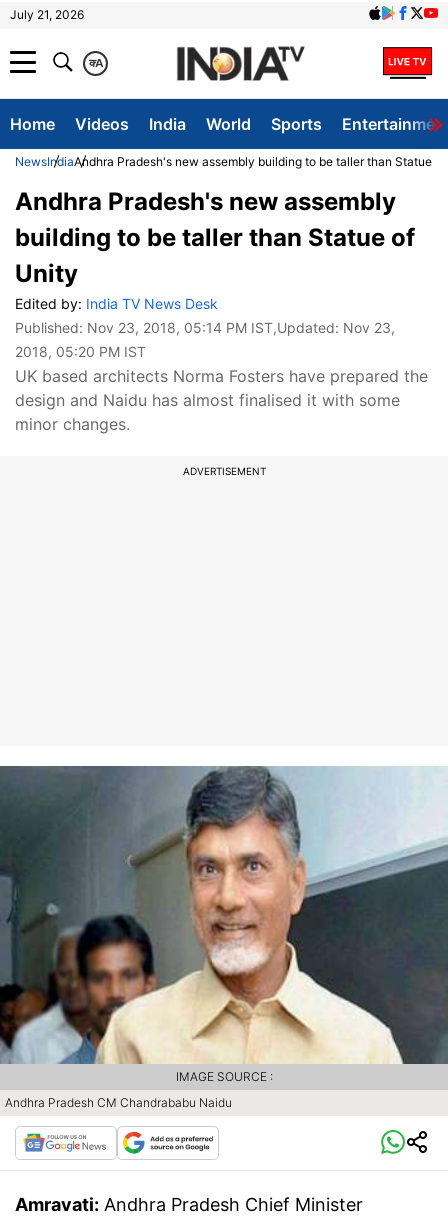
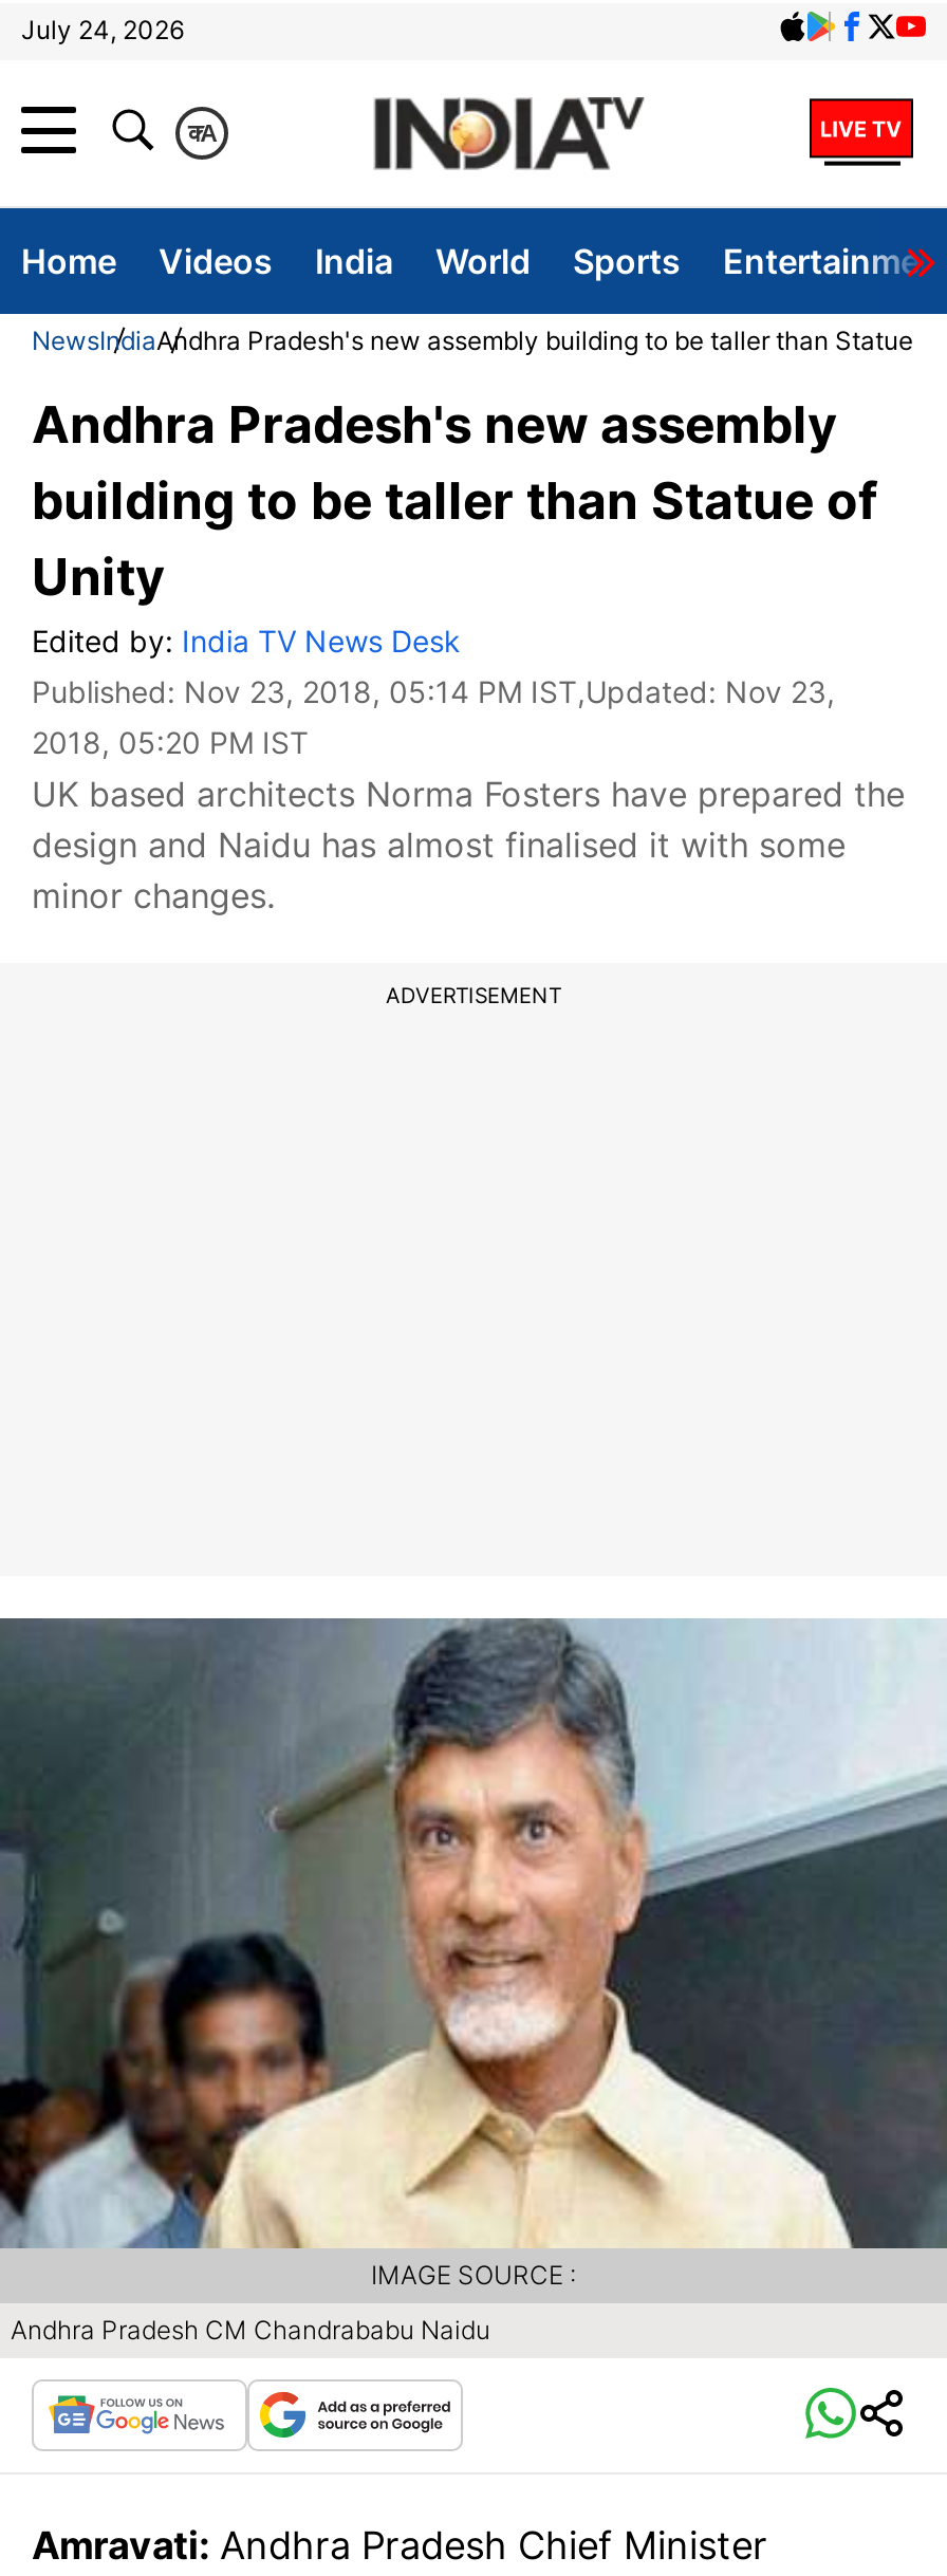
- July 21, 2026
+ July 24, 2026
